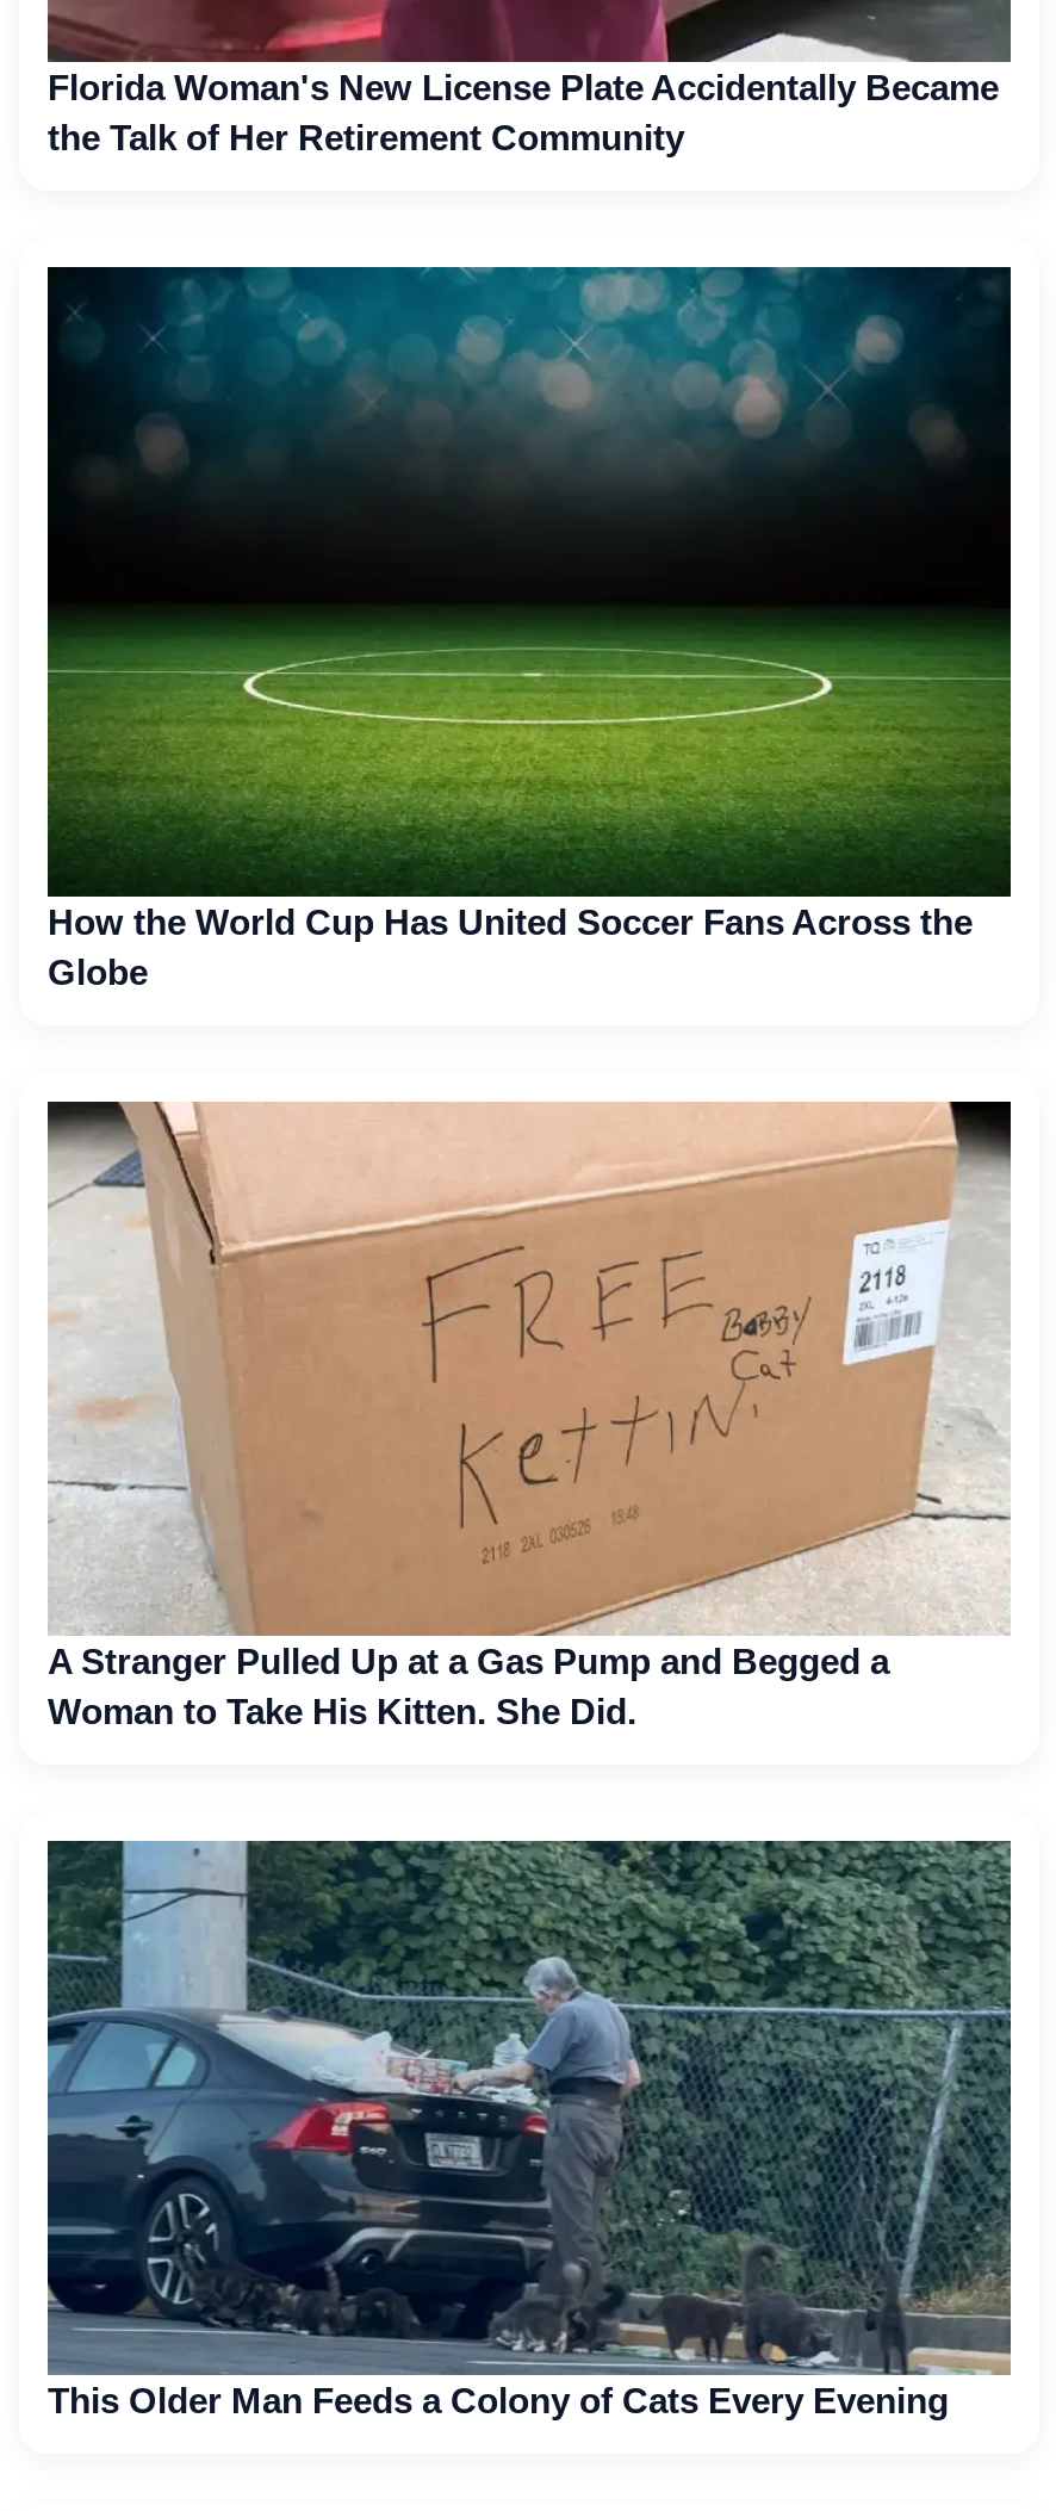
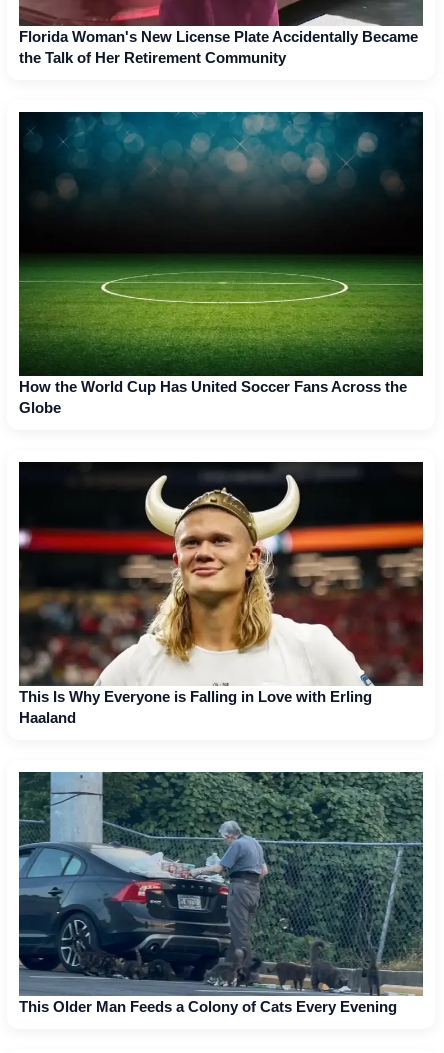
- [image]
- A Stranger Pulled Up at a Gas Pump and Begged a
- Woman to Take His Kitten. She Did.
+ [image]
+ This Is Why Everyone is Falling in Love with Erling
+ Haaland
